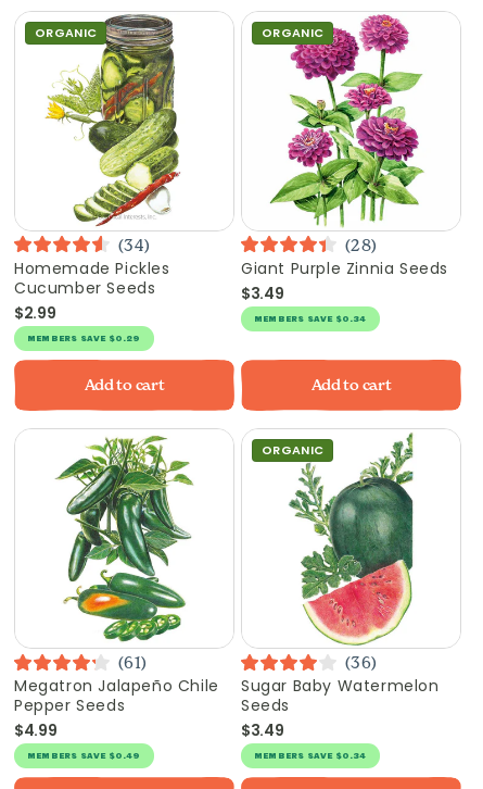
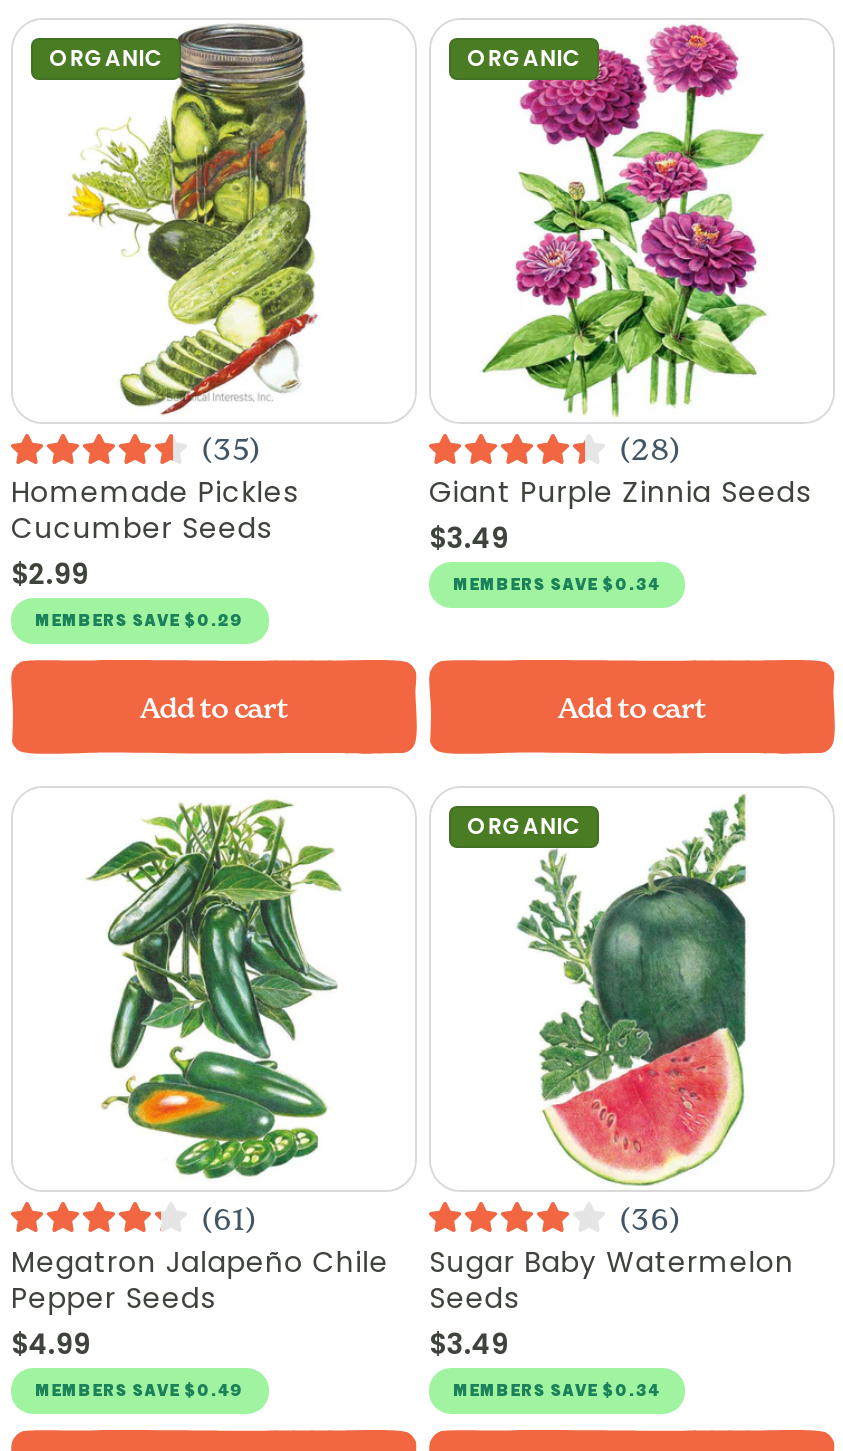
- 34
+ 35
